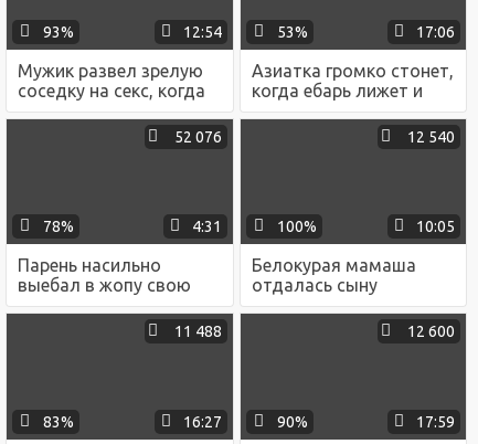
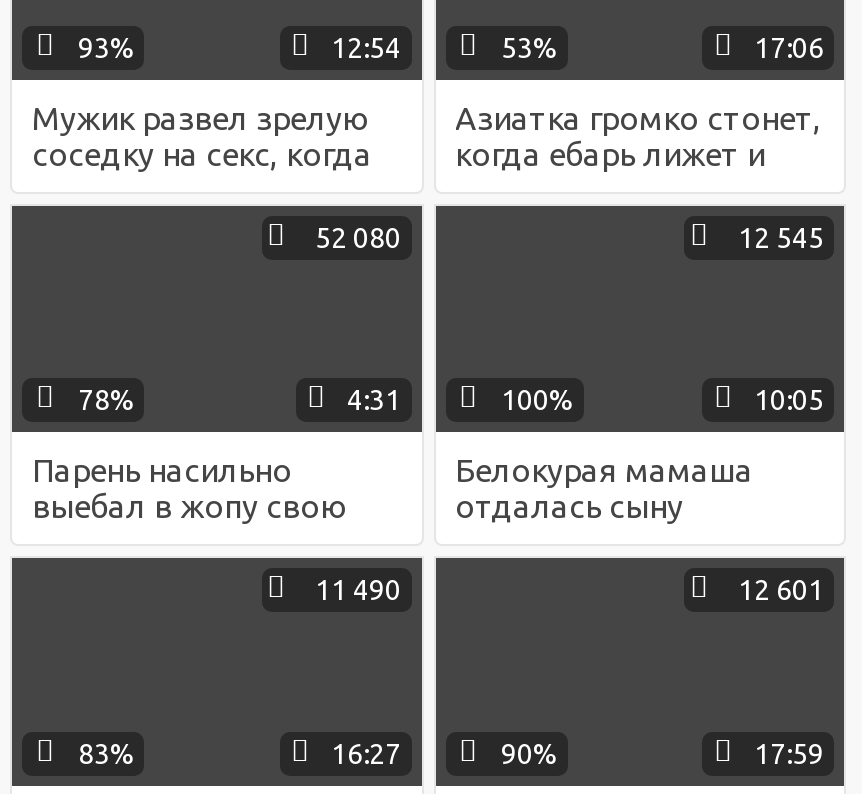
- 52 076
+ 52 080

- 12 540
+ 12 545

- 11 488
+ 11 490

- 12 600
+ 12 601
